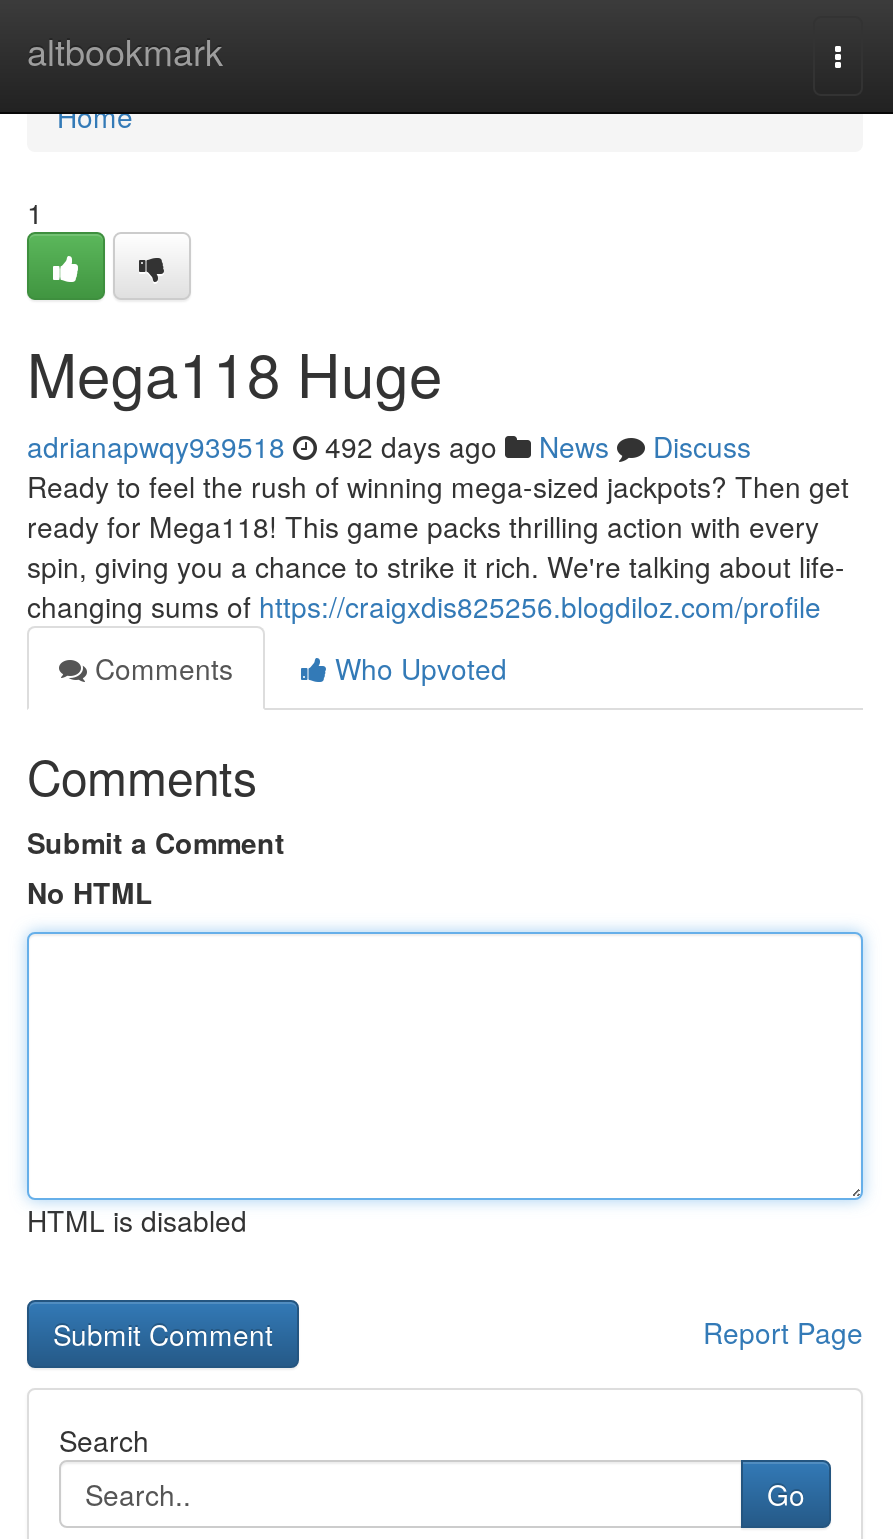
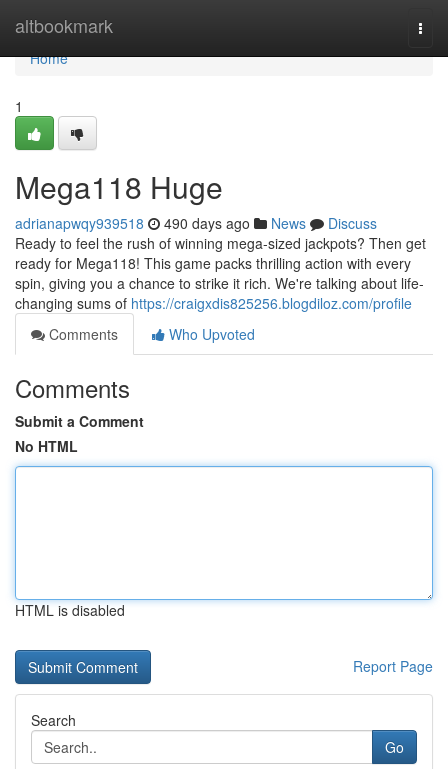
- adrianapwqy939518 492 days ago News Discuss
+ adrianapwqy939518 490 days ago News Discuss
